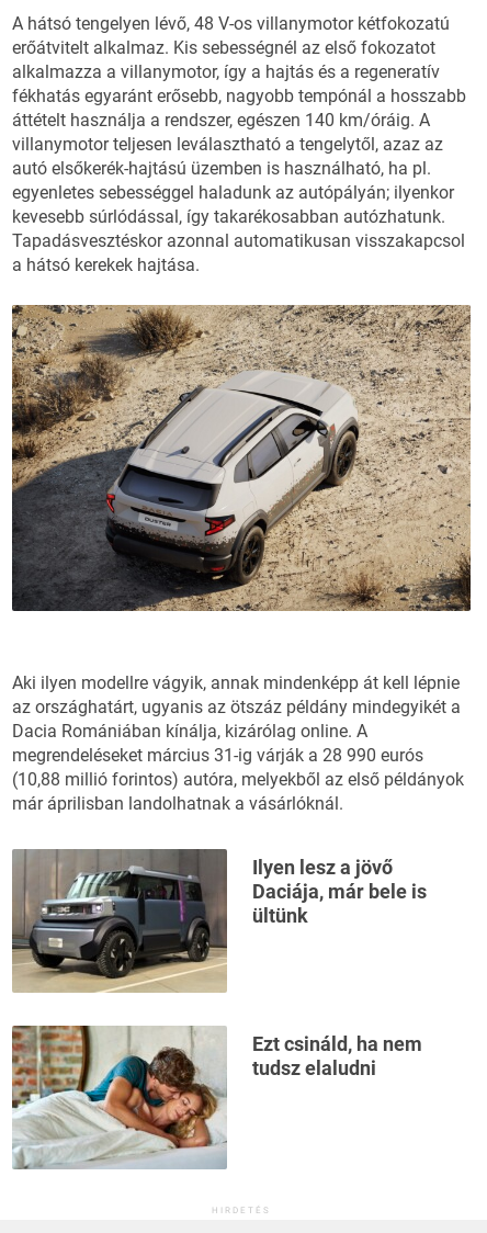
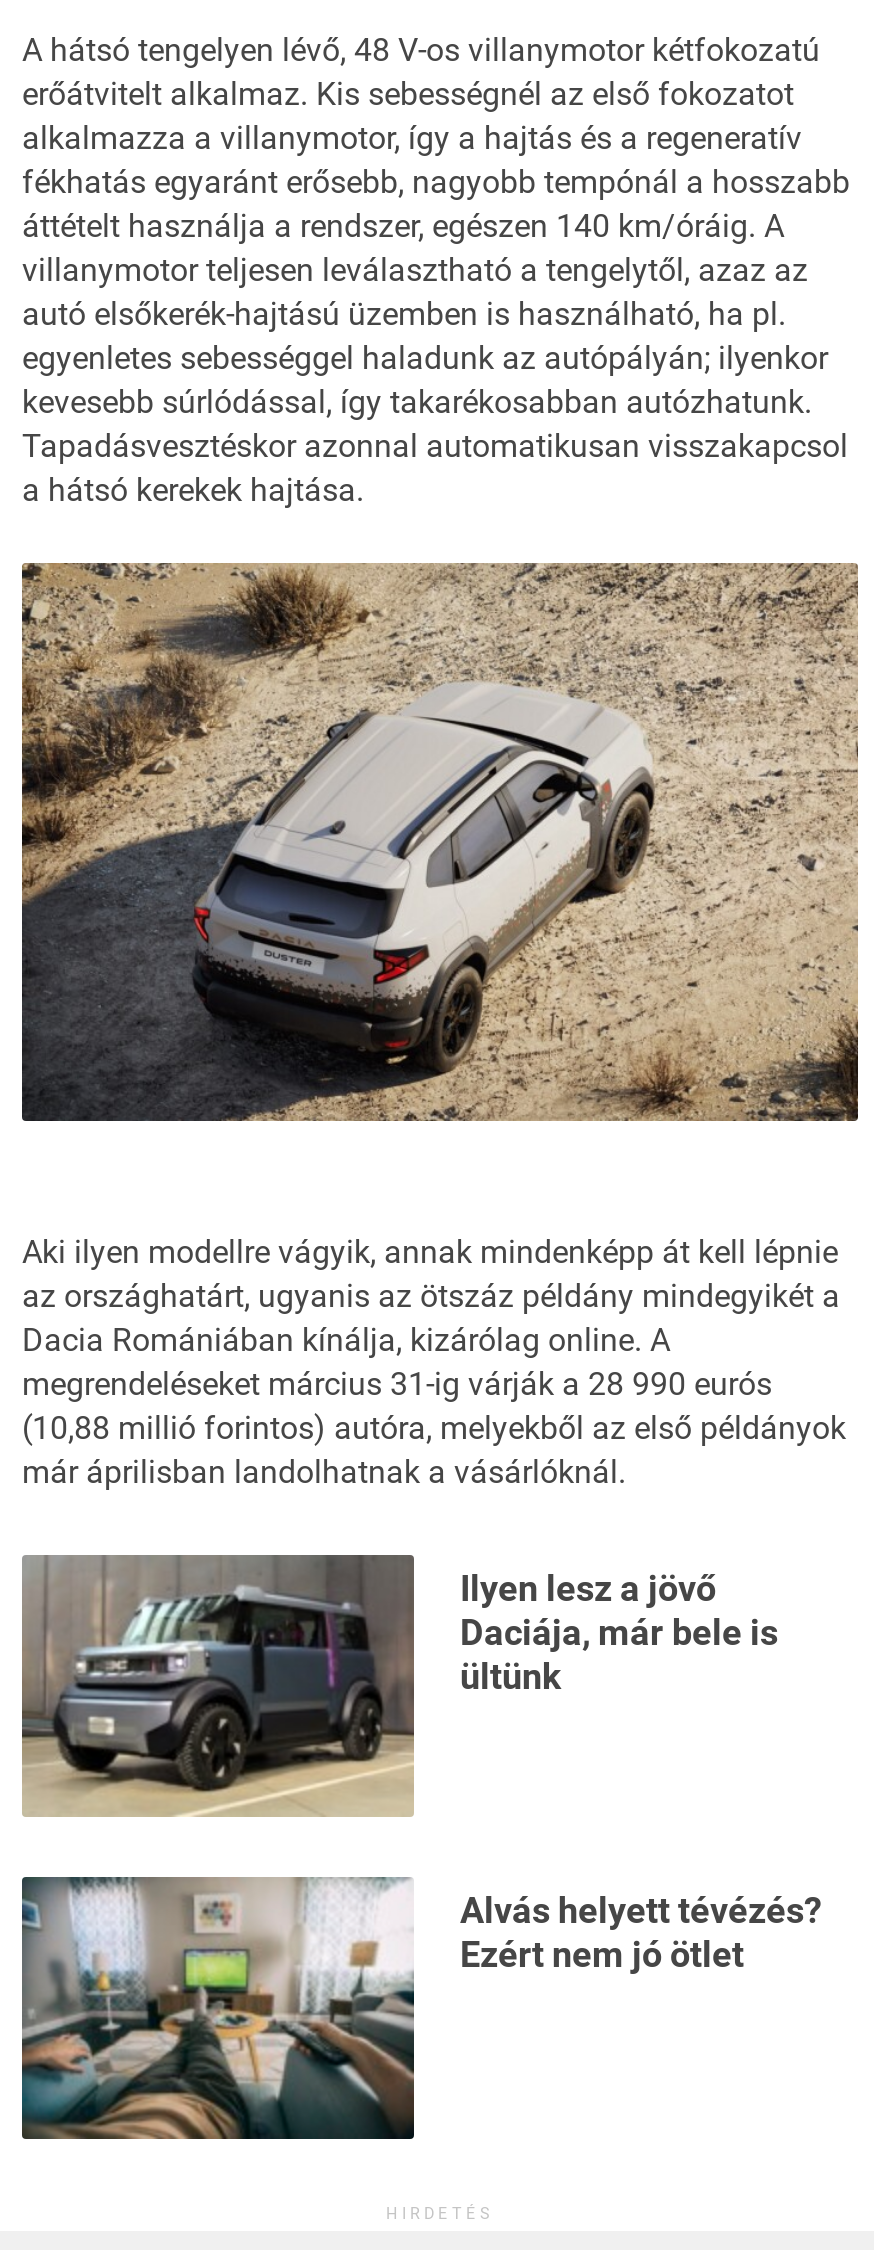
- [image]
- Ezt csináld, ha nem
- tudsz elaludni
+ [image]
+ Alvás helyett tévézés?
+ Ezért nem jó ötlet
